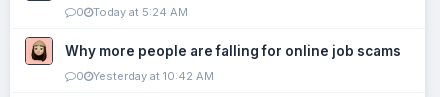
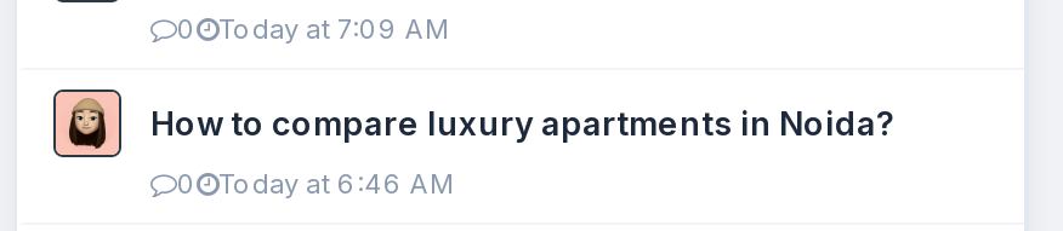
- 0 Today at 5:24 AM
+ 0 Today at 7:09 AM

- Why more people are falling for online job scams
+ How to compare luxury apartments in Noida?

- Yesterday at 10:42 AM
+ Today at 6:46 AM
